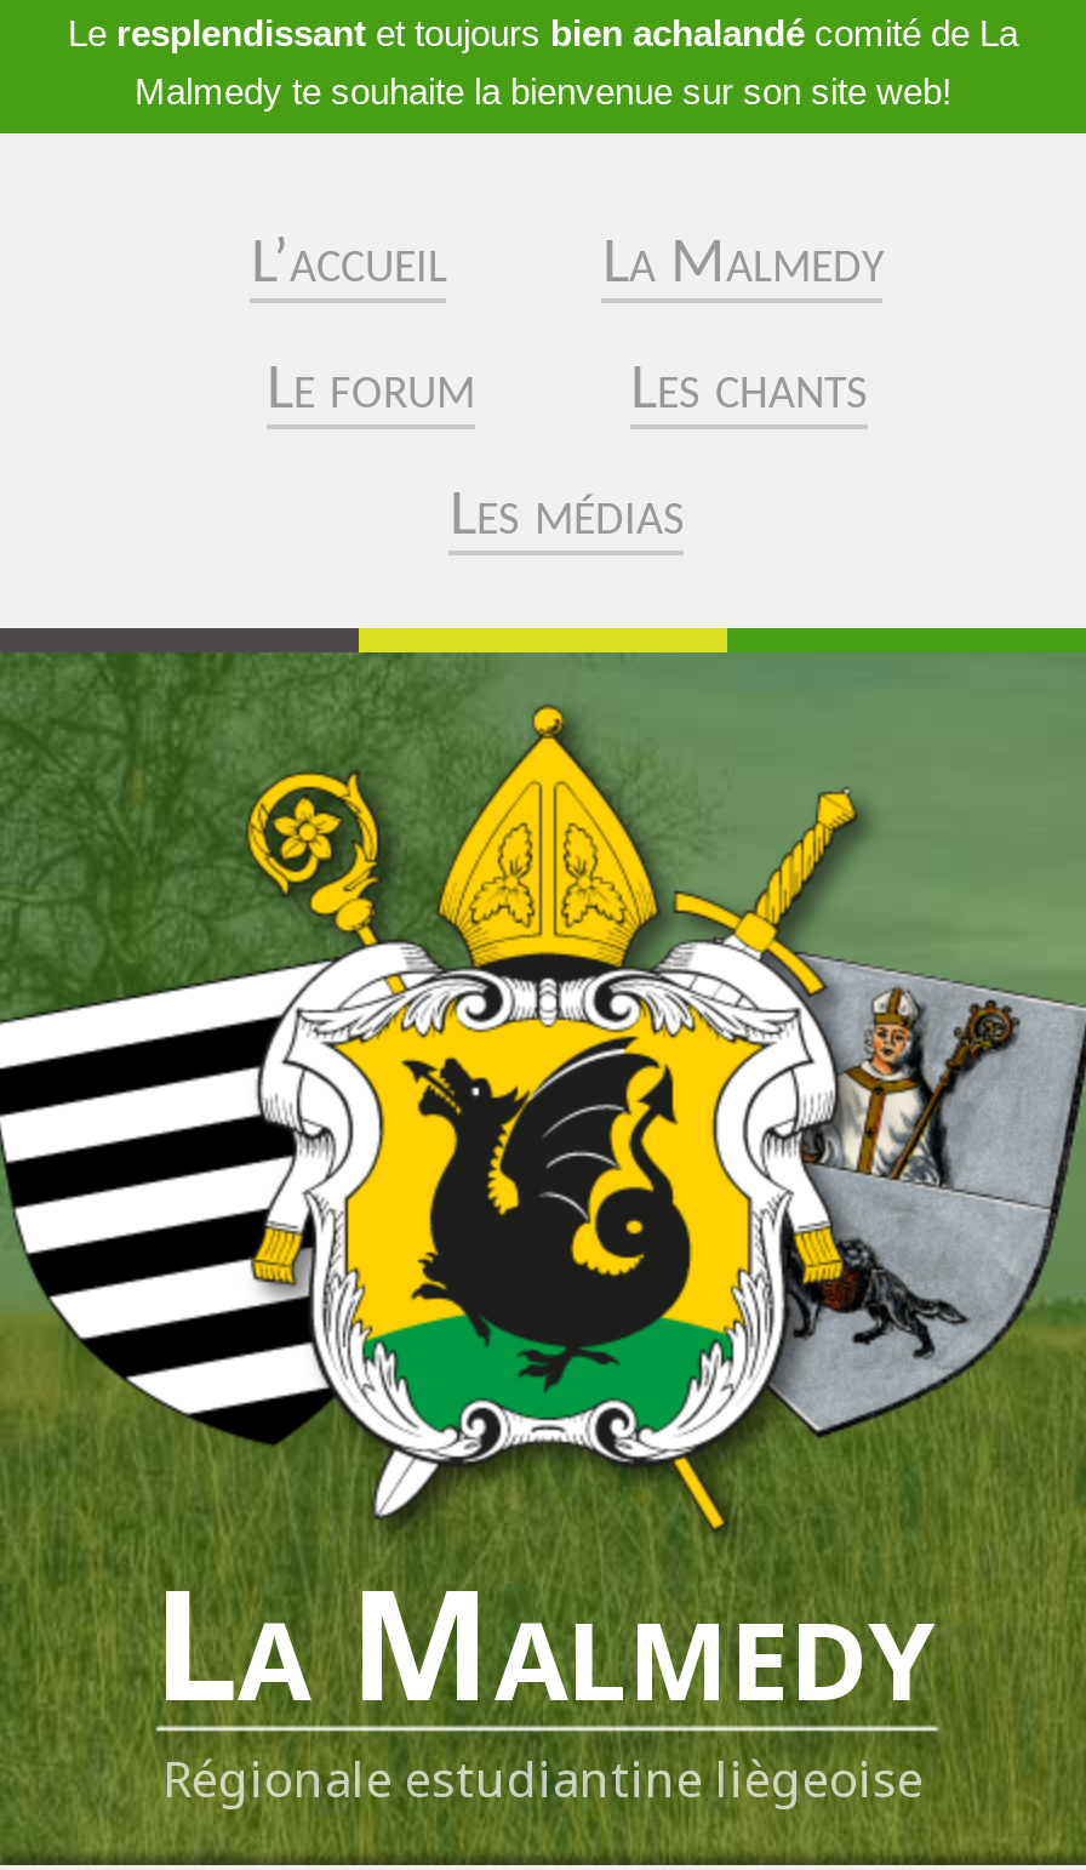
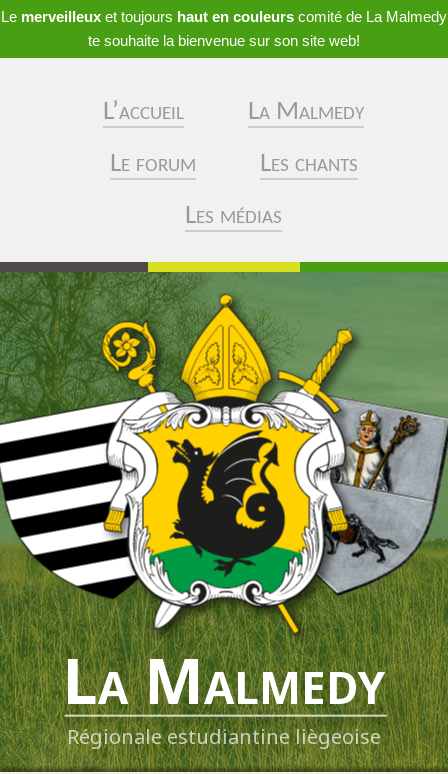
- Le resplendissant et toujours bien achalandé comité de La
- Malmedy te souhaite la bienvenue sur son site web!
+ Le merveilleux et toujours haut en couleurs comité de La Malmedy
+ te souhaite la bienvenue sur son site web!
